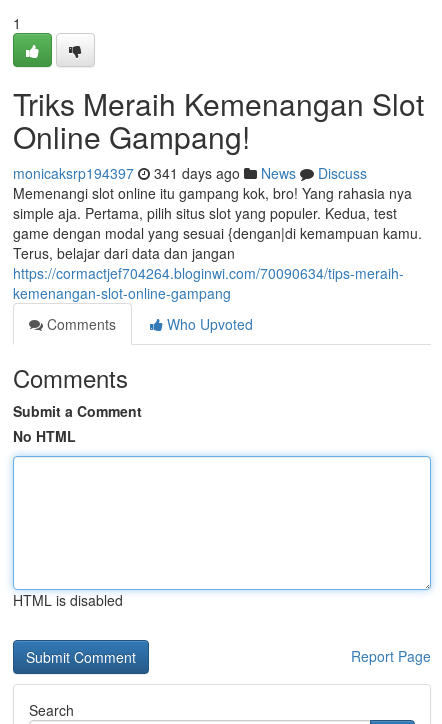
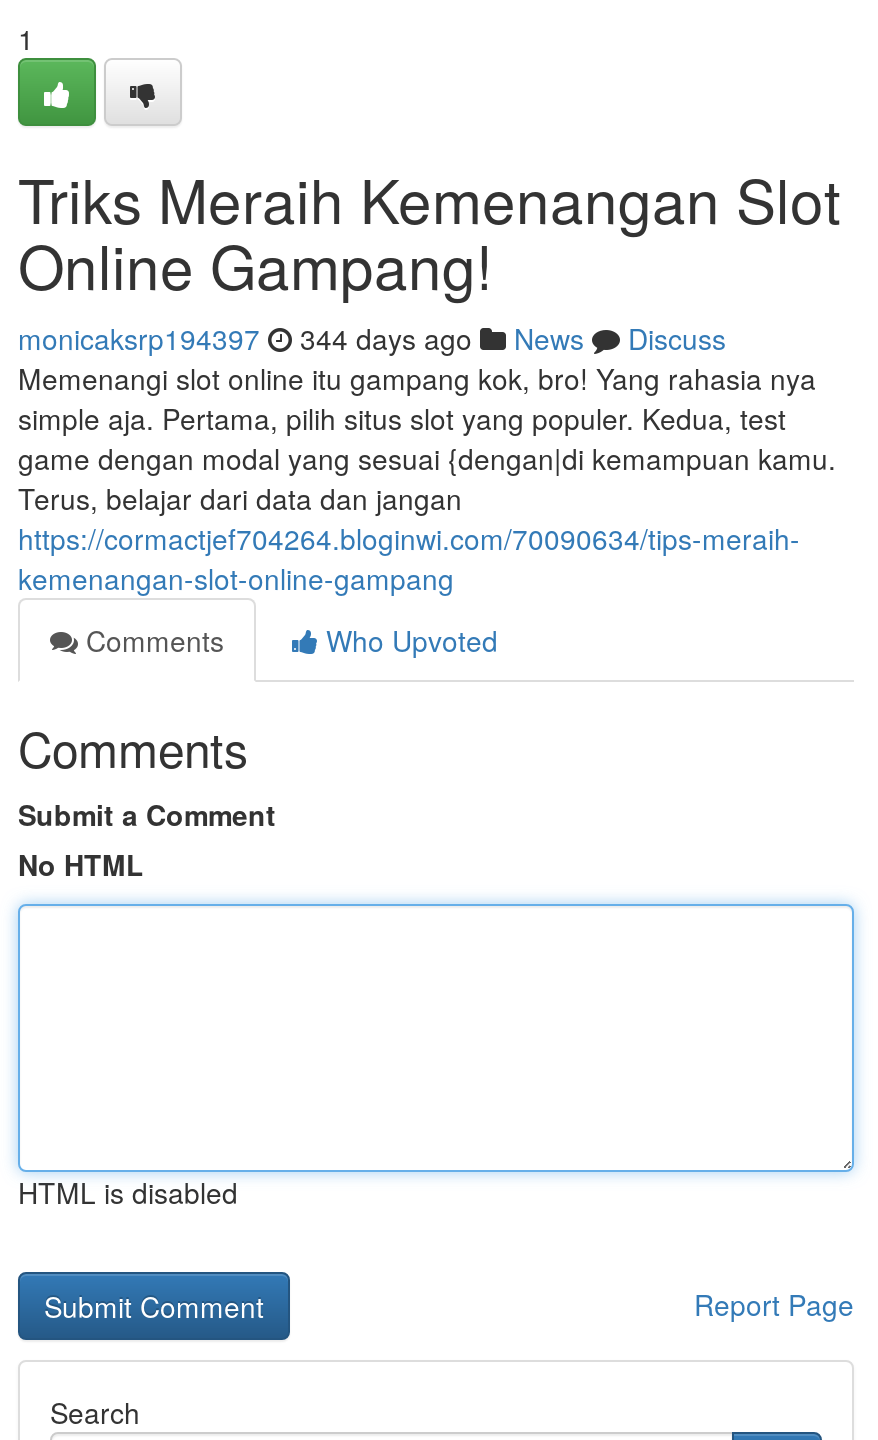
- monicaksrp194397 341 days ago News Discuss
+ monicaksrp194397 344 days ago News Discuss
